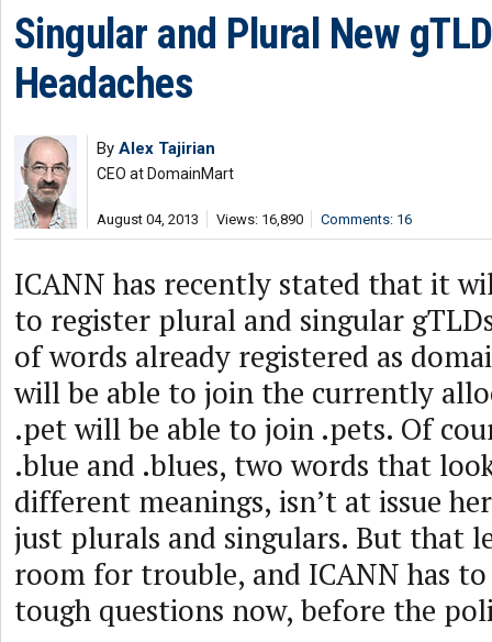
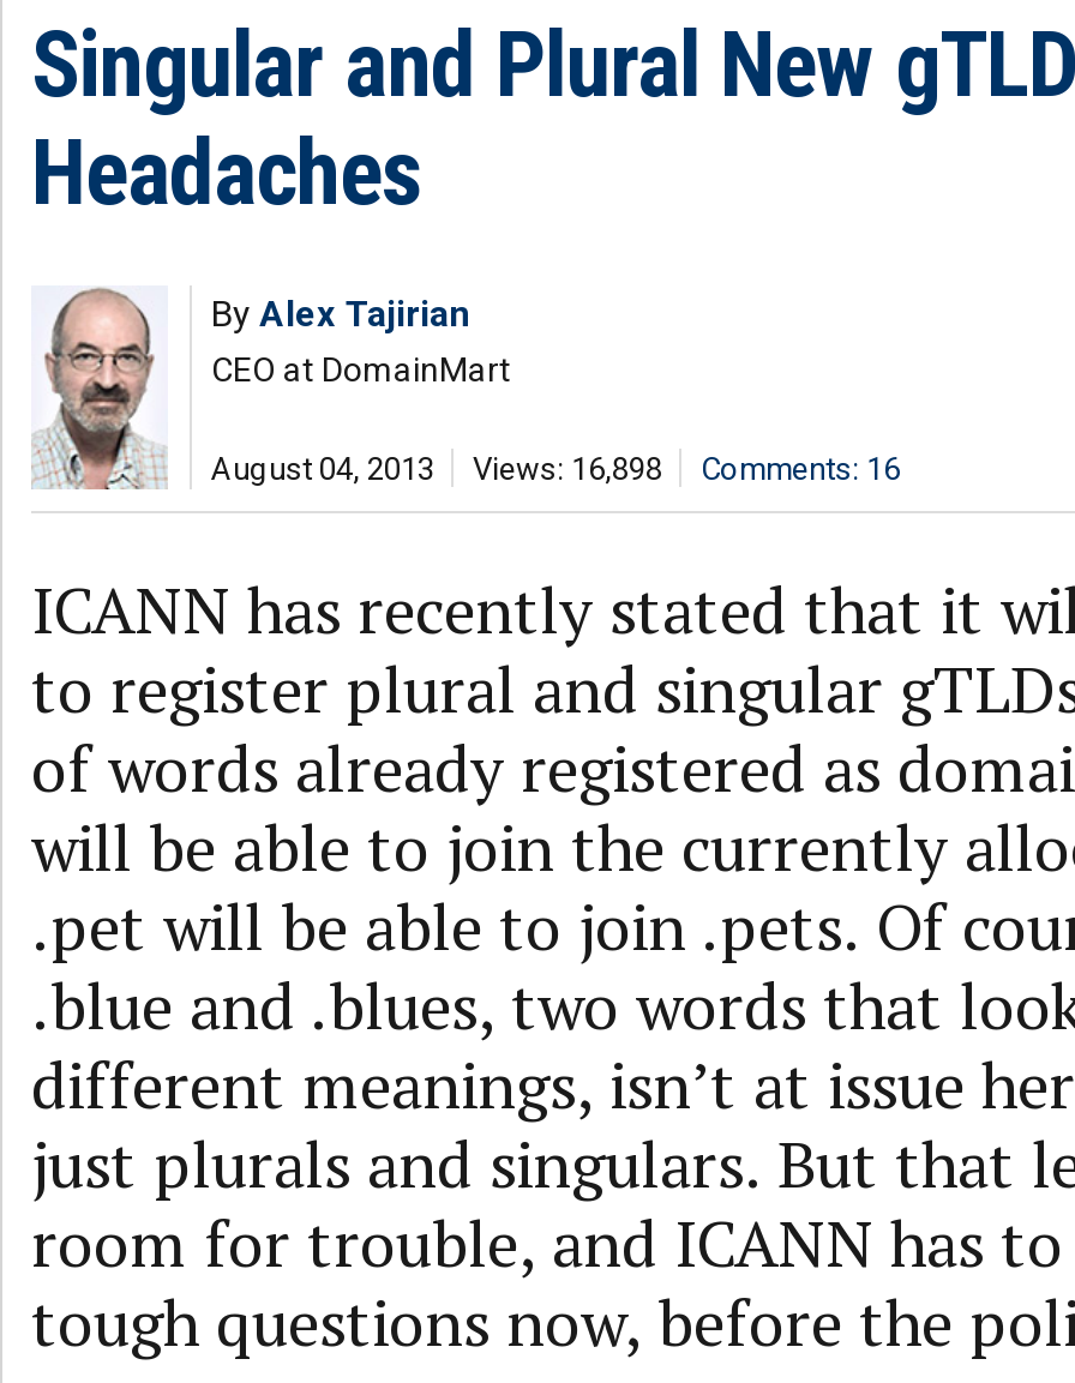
- August 04, 2013 Views: 16,890 Comments: 16
+ August 04, 2013 Views: 16,898 Comments: 16
